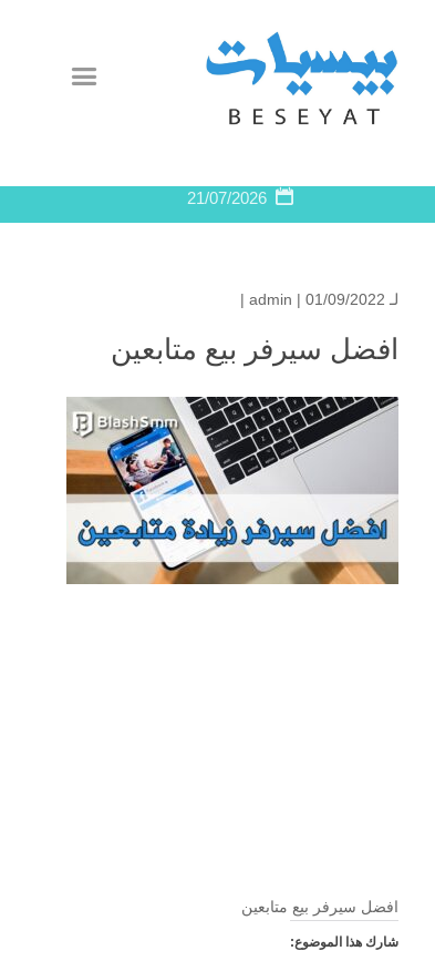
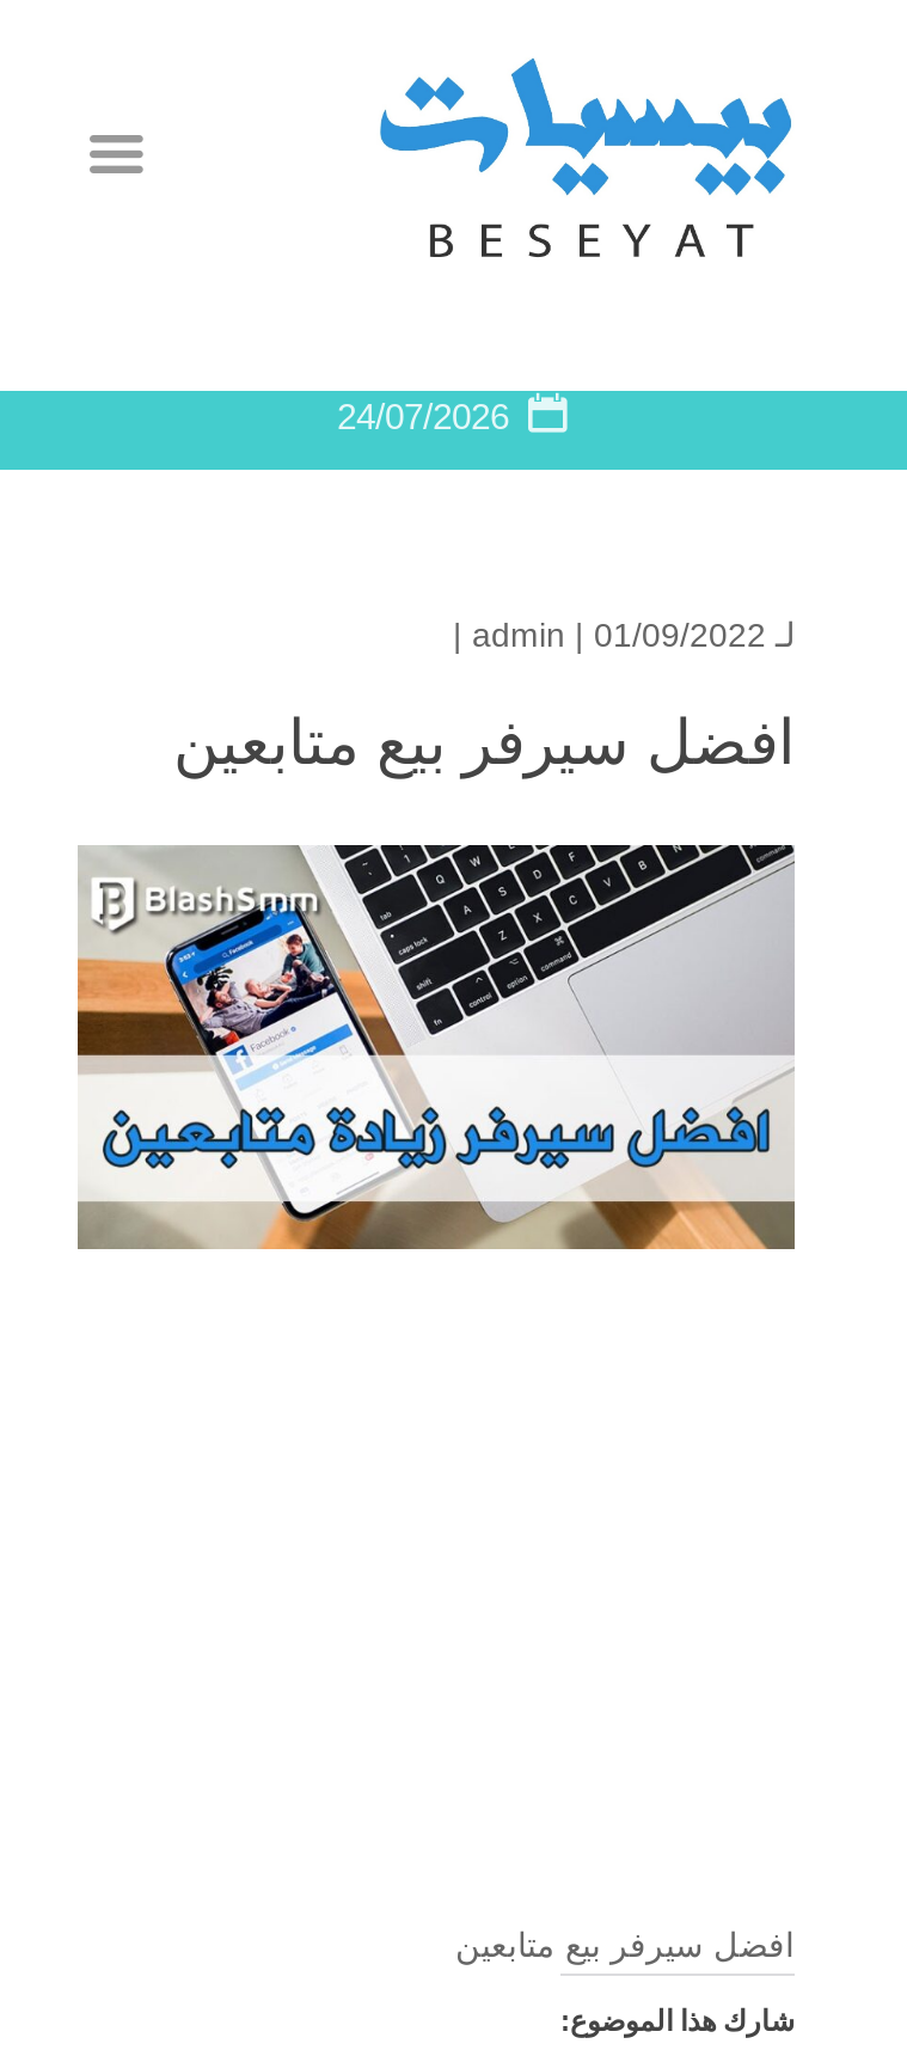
- 21/07/2026
+ 24/07/2026
